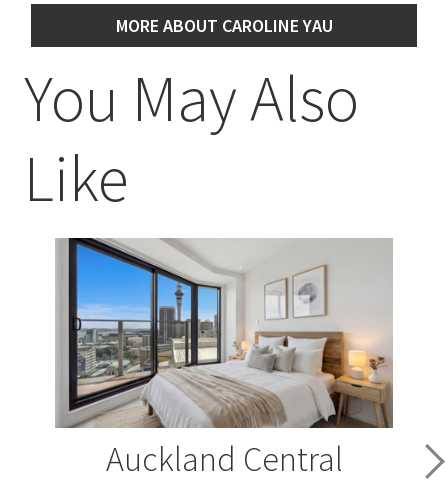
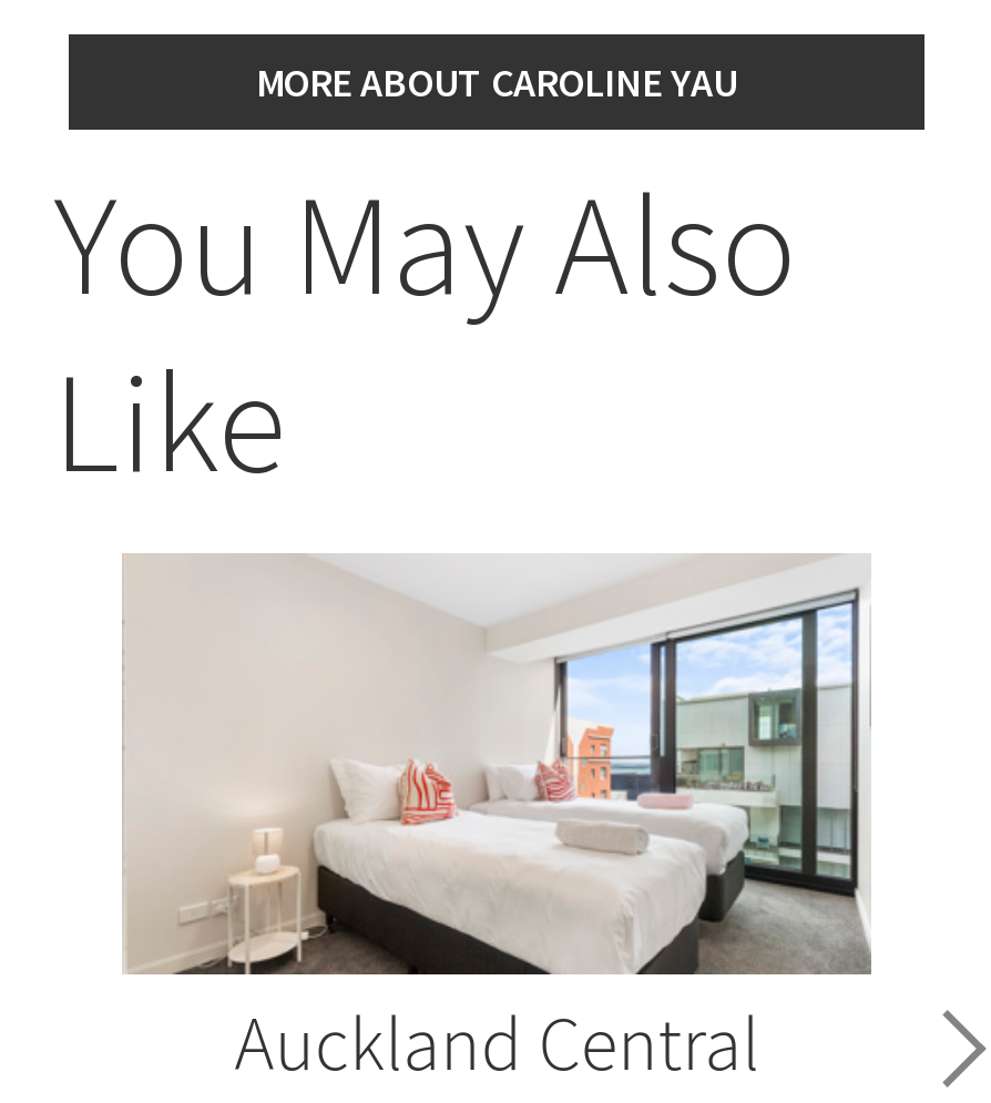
- [image]
+ [image]
